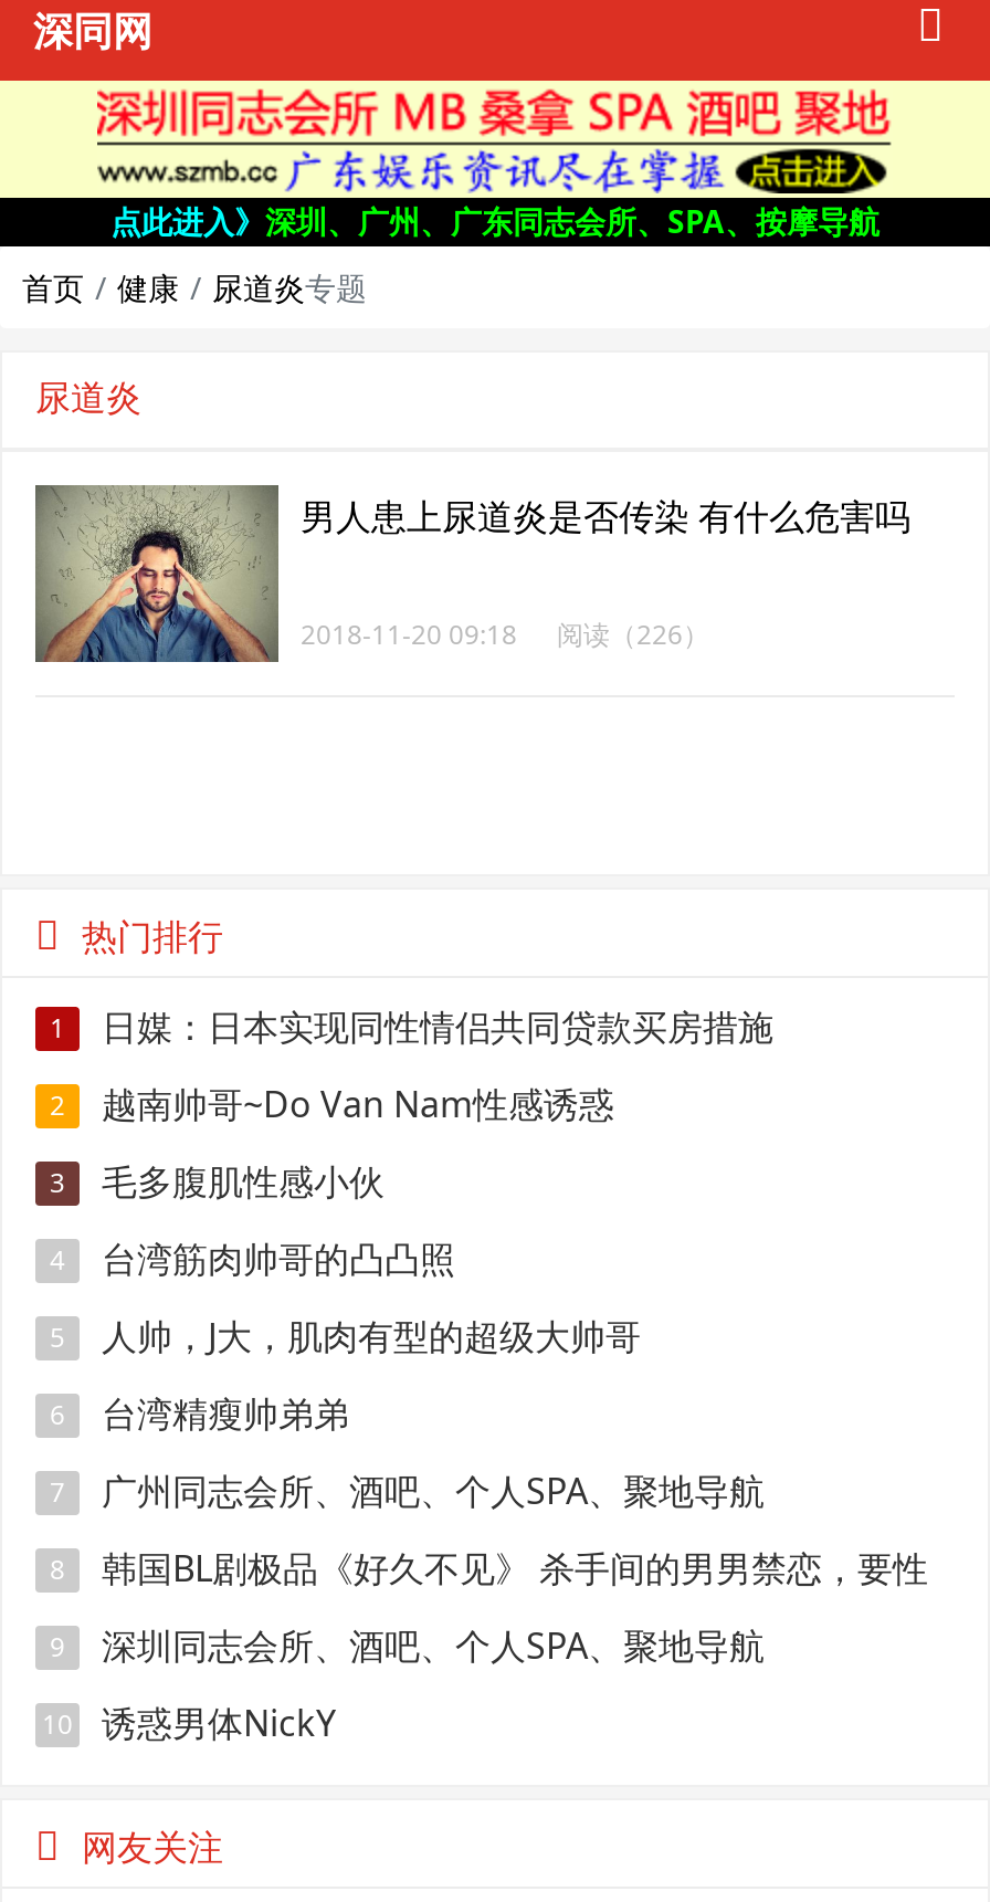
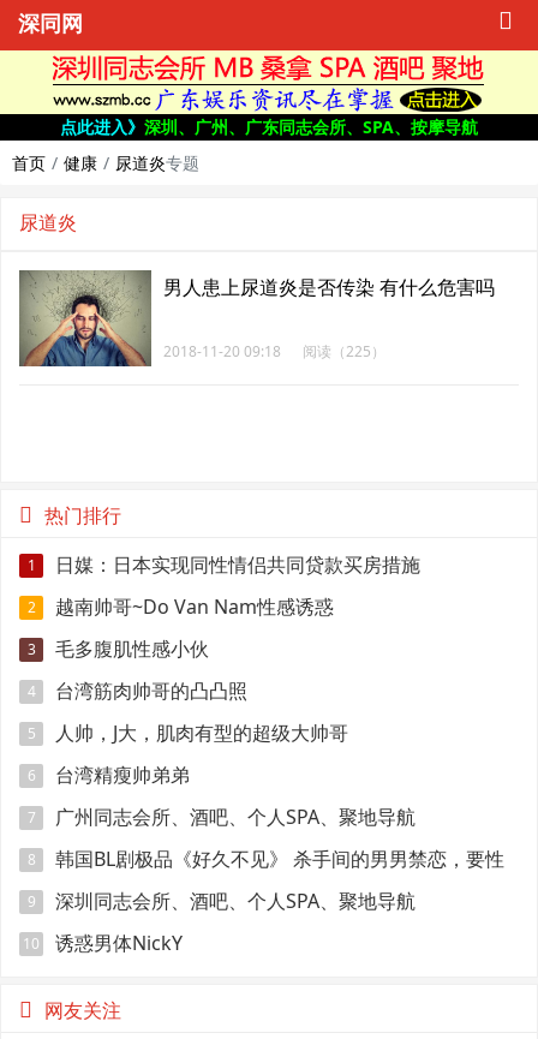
- 2018-11-20 09:18 阅读（226）
+ 2018-11-20 09:18 阅读（225）
